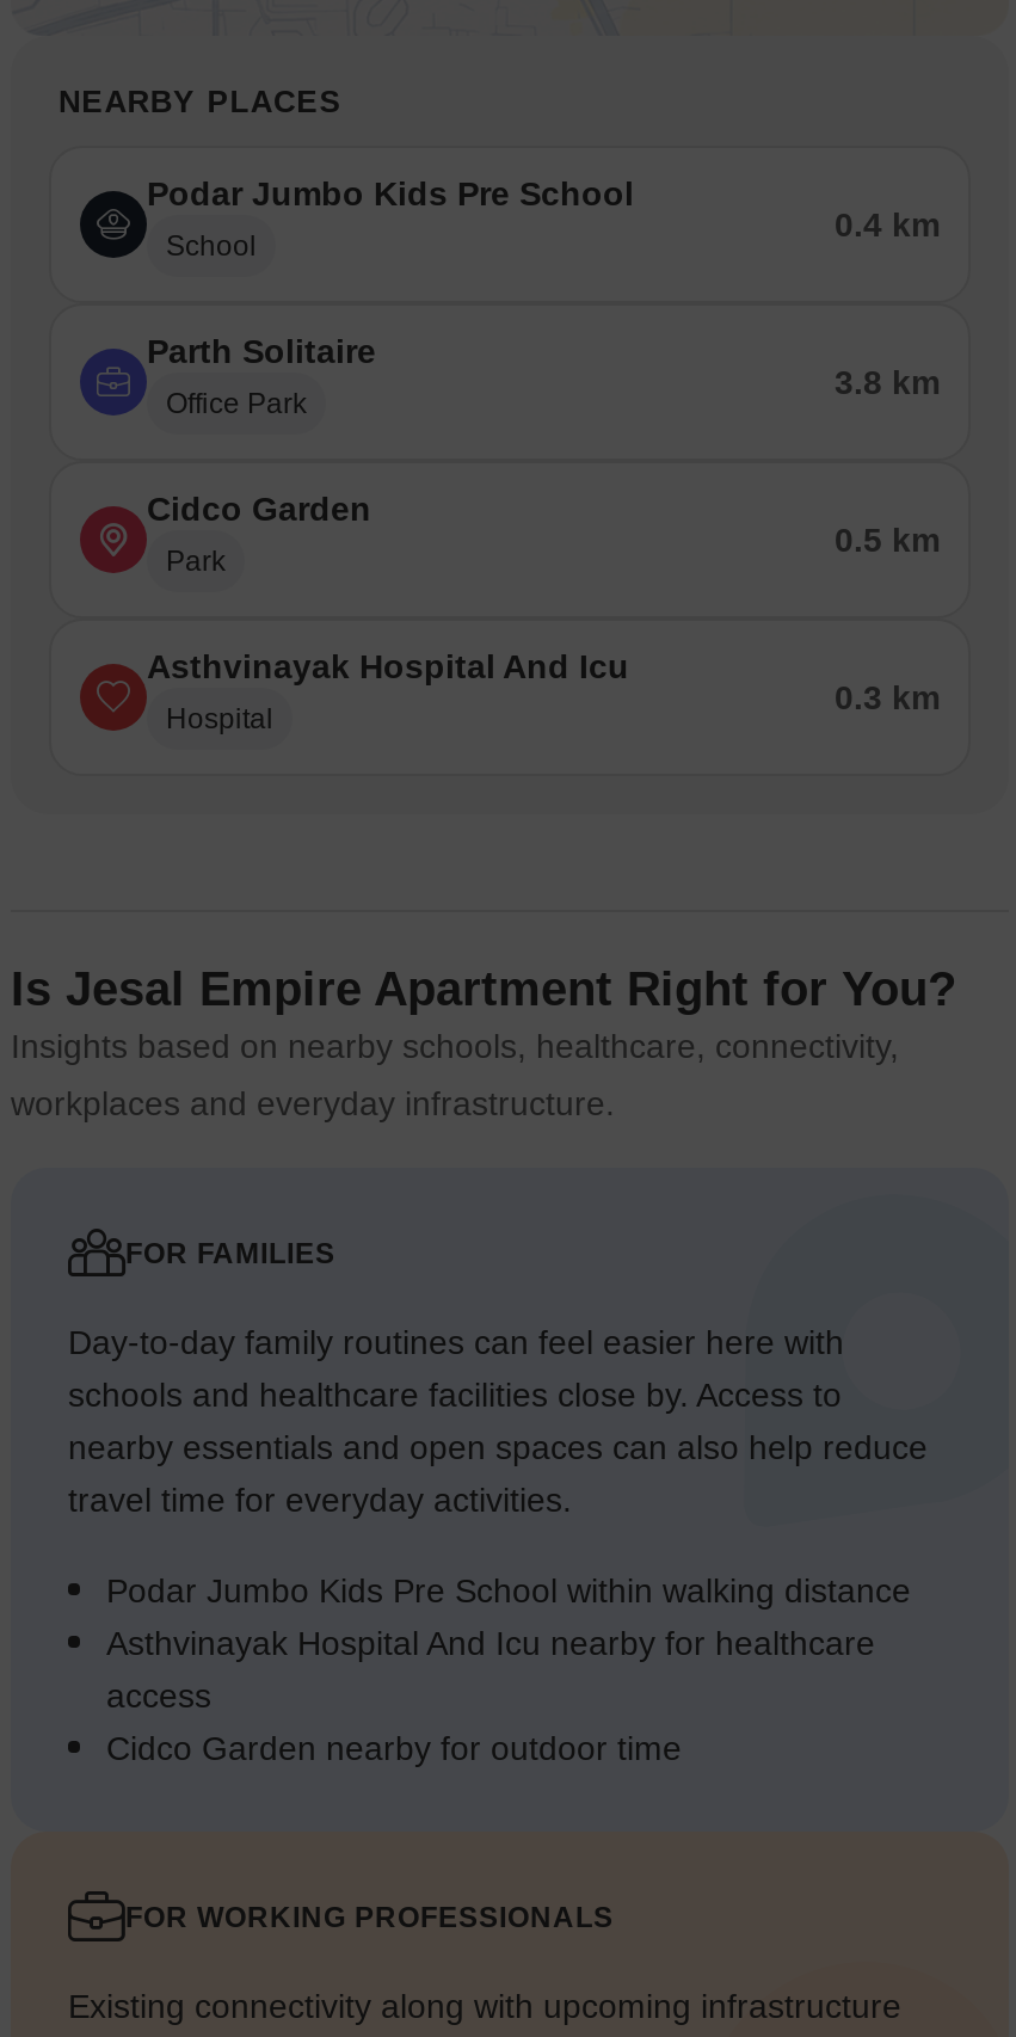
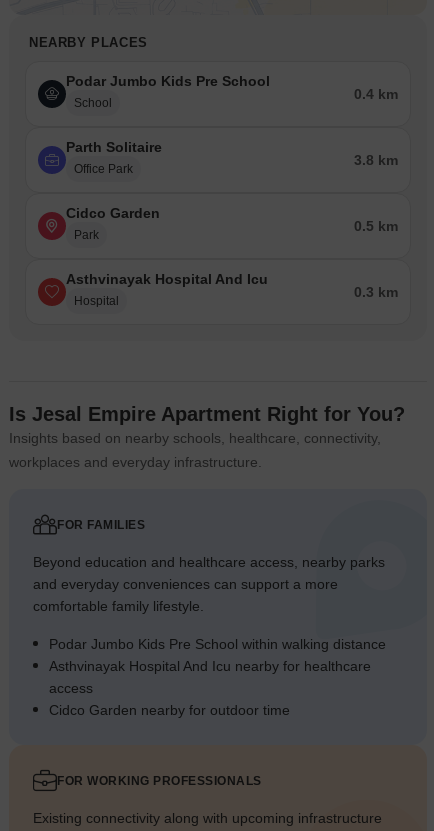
- Day-to-day family routines can feel easier here with
- schools and healthcare facilities close by. Access to
- nearby essentials and open spaces can also help reduce
- travel time for everyday activities.
+ Beyond education and healthcare access, nearby parks
+ and everyday conveniences can support a more
+ comfortable family lifestyle.
